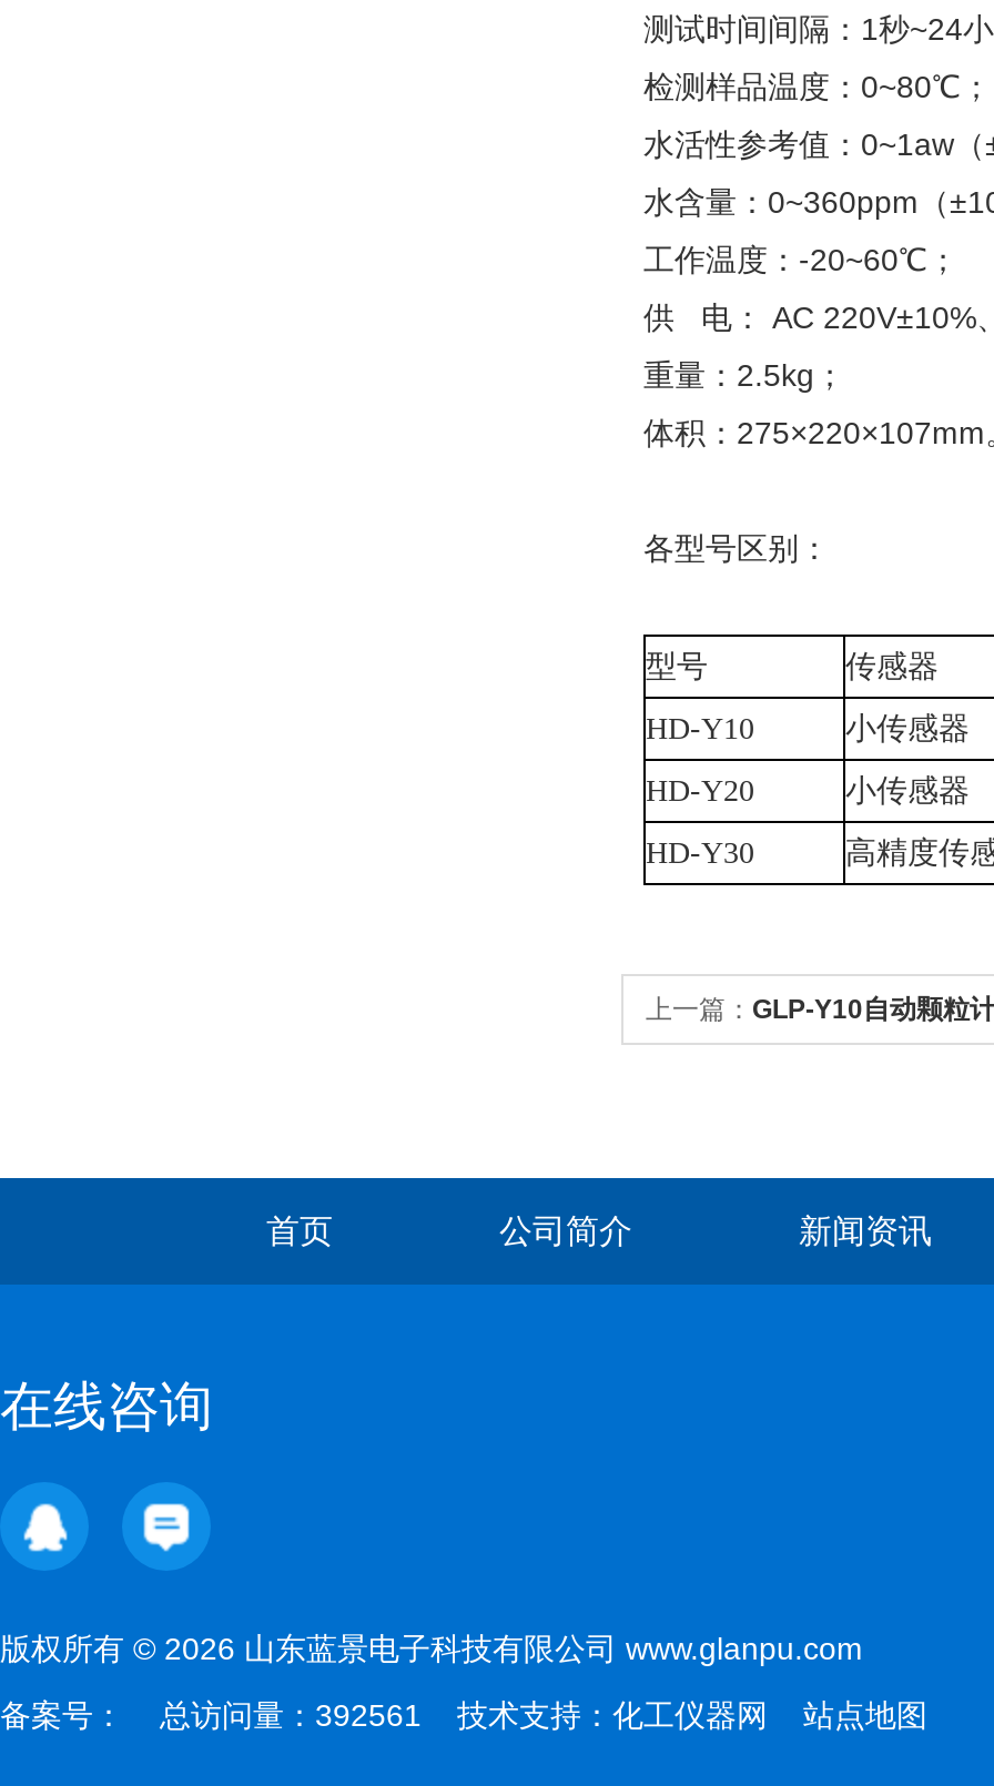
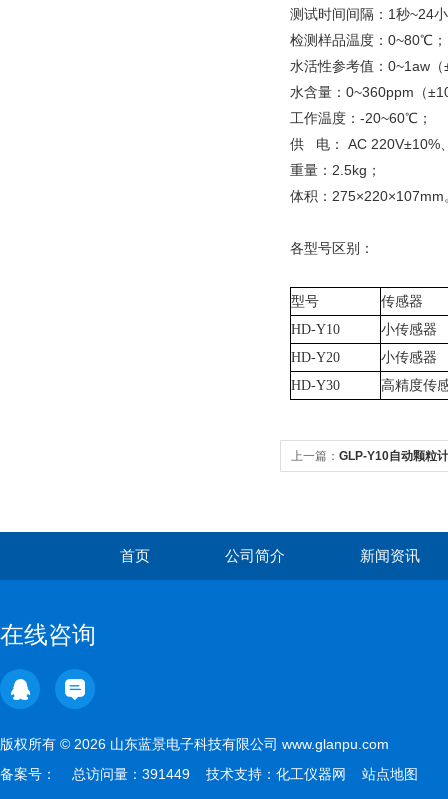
- 备案号：总访问量：392561 技术支持：化工仪器网
+ 备案号：总访问量：391449 技术支持：化工仪器网
